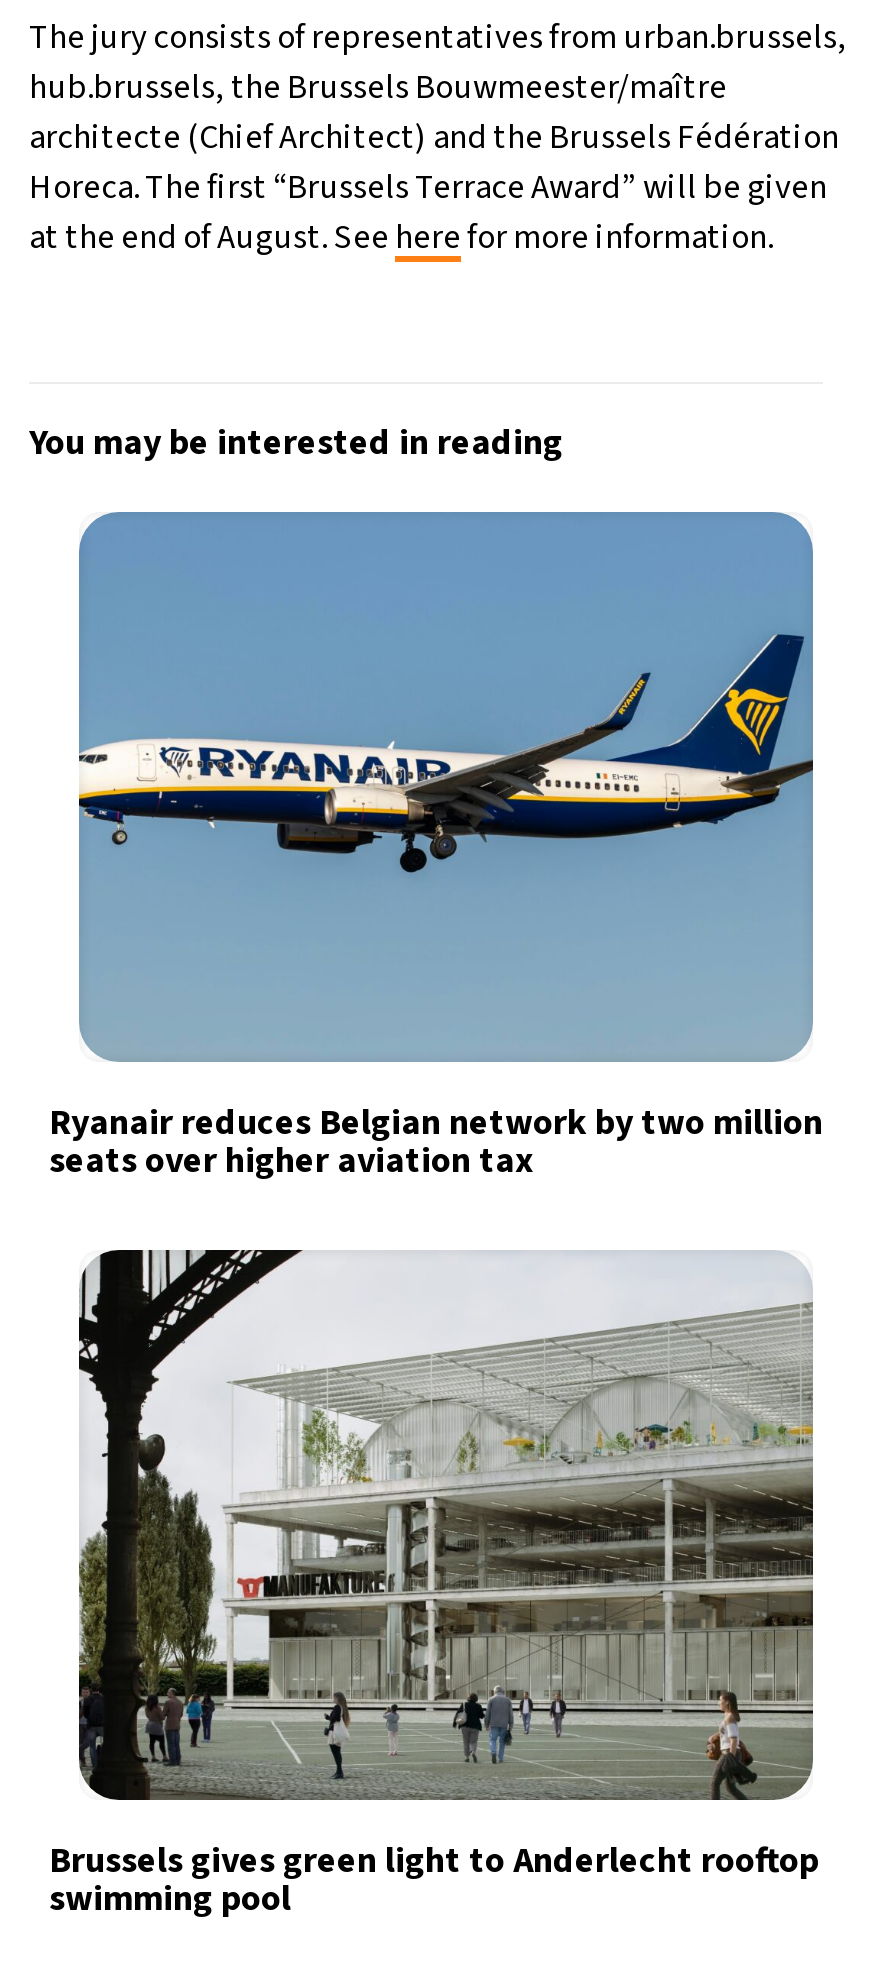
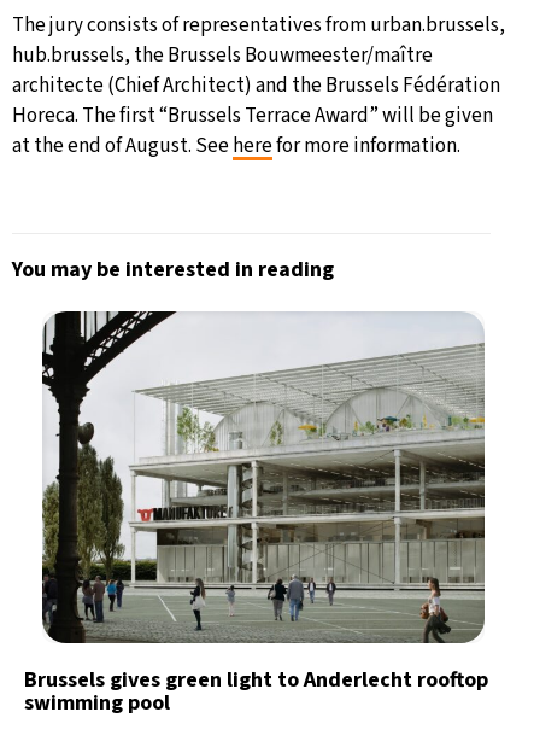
- [image]
- Ryanair reduces Belgian network by two million
- seats over higher aviation tax
